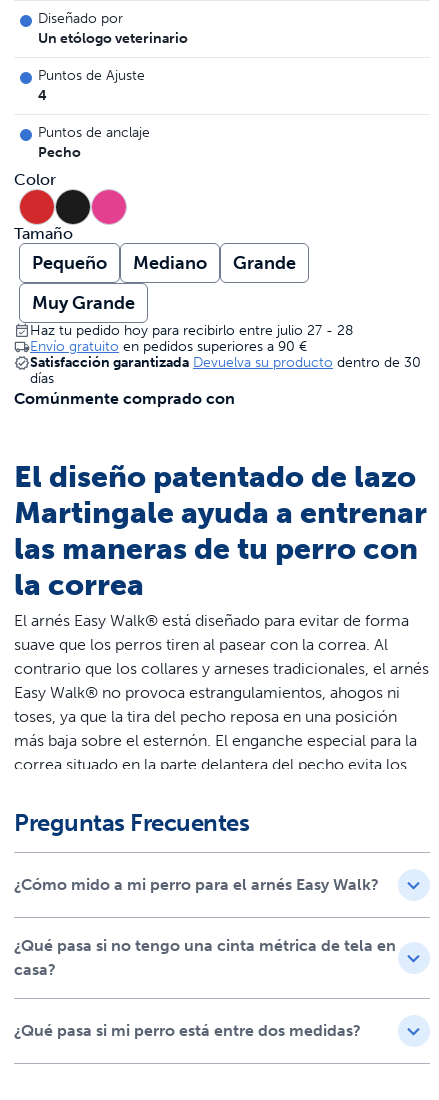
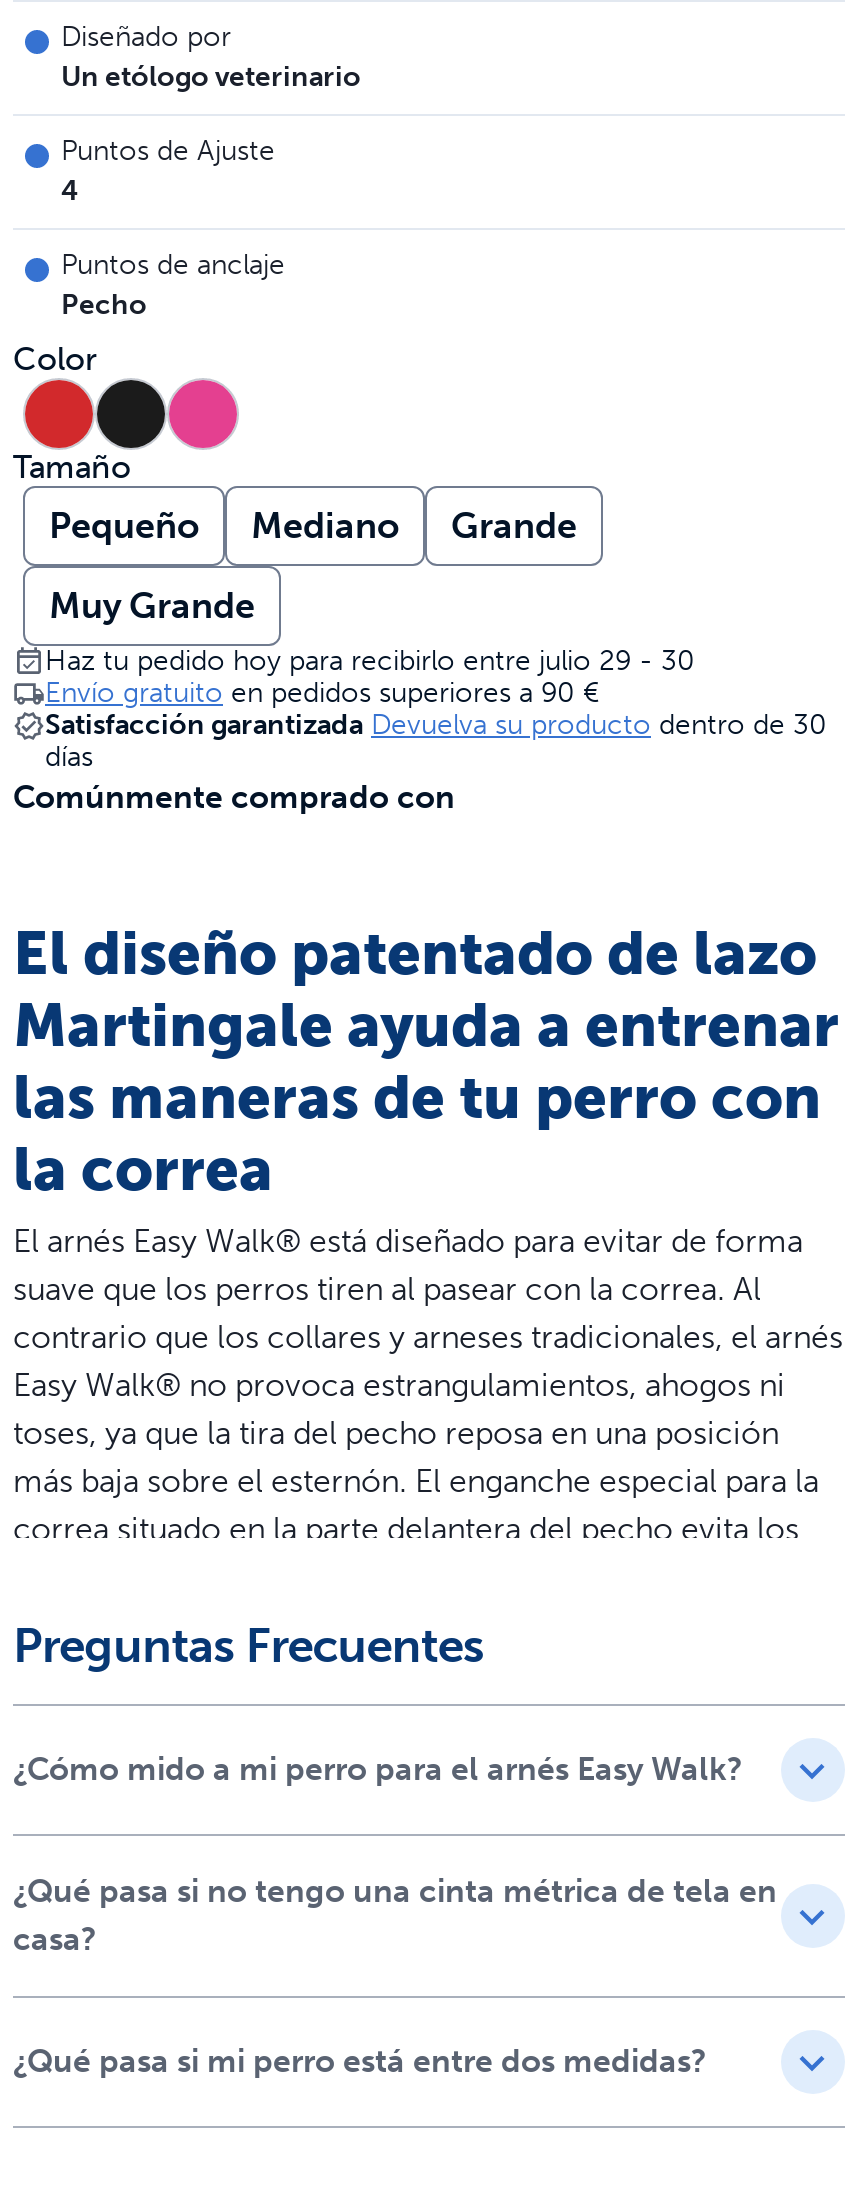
- Haz tu pedido hoy para recibirlo entre julio 27 - 28
+ Haz tu pedido hoy para recibirlo entre julio 29 - 30
